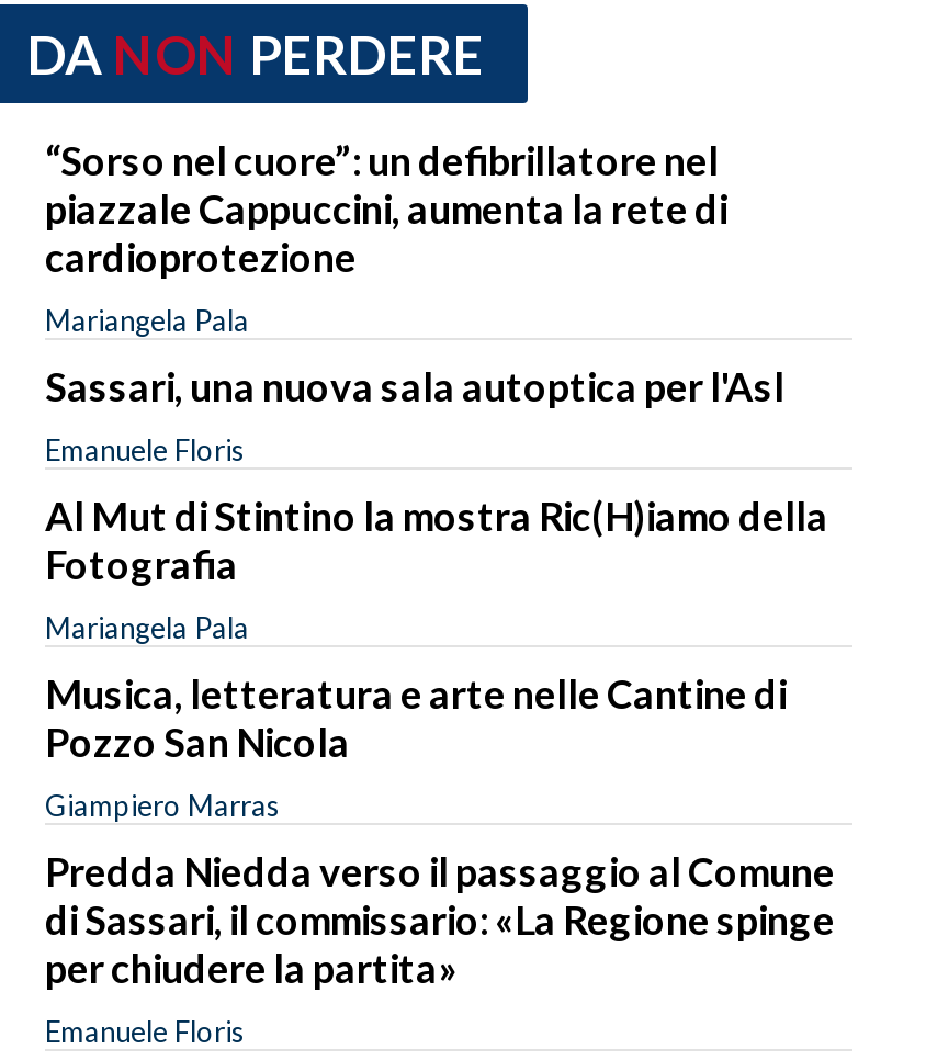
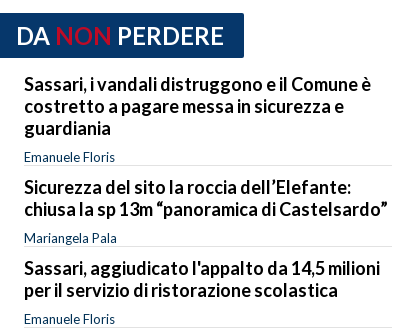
- “Sorso nel cuore”: un defibrillatore nel
- piazzale Cappuccini, aumenta la rete di
- cardioprotezione
- Mariangela Pala
- Sassari, una nuova sala autoptica per l'Asl
+ Sassari, i vandali distruggono e il Comune è
+ costretto a pagare messa in sicurezza e
+ guardiania

- Al Mut di Stintino la mostra Ric(H)iamo della
- Fotografia
+ Sicurezza del sito la roccia dell’Elefante:
+ chiusa la sp 13m “panoramica di Castelsardo”

- Musica, letteratura e arte nelle Cantine di
- Pozzo San Nicola
- Giampiero Marras
- Predda Niedda verso il passaggio al Comune
- di Sassari, il commissario: «La Regione spinge
- per chiudere la partita»
+ Sassari, aggiudicato l'appalto da 14,5 milioni
+ per il servizio di ristorazione scolastica
